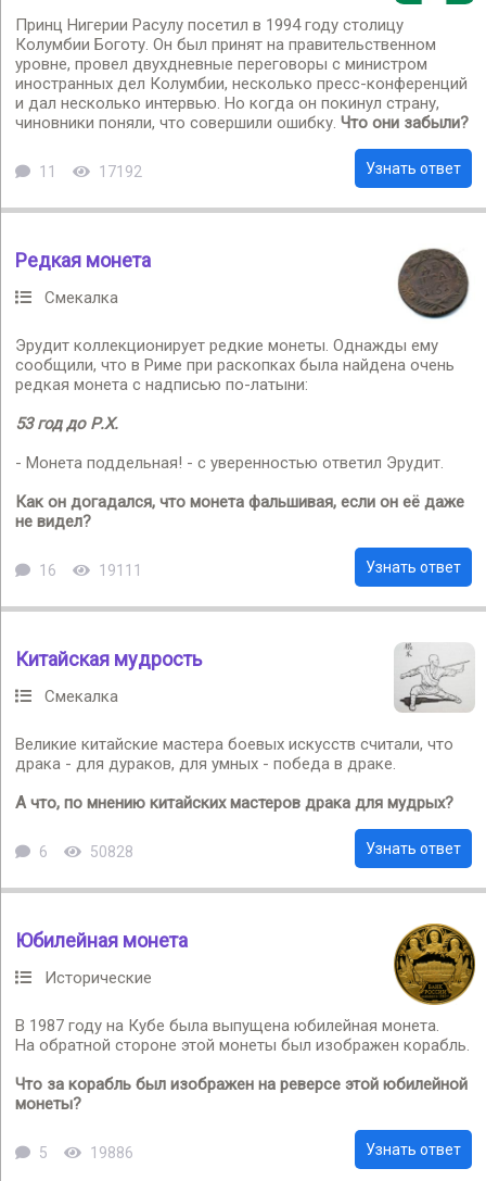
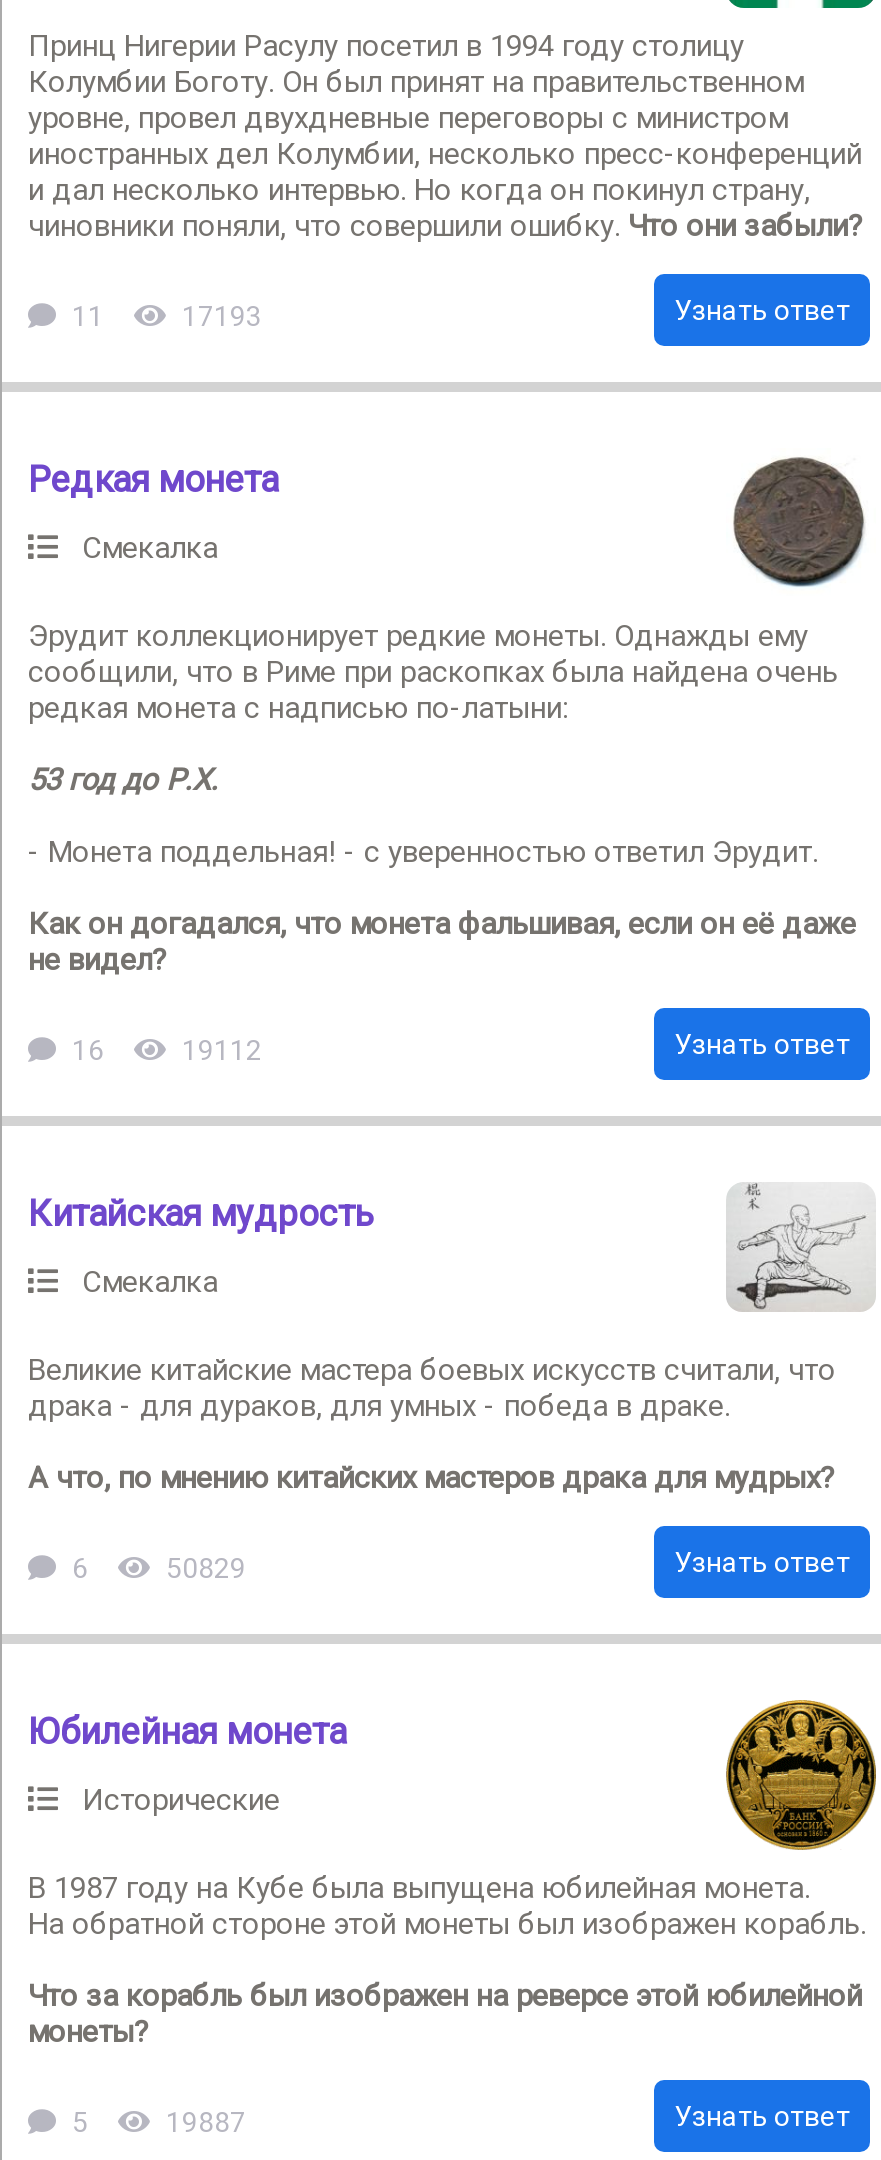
- 17192
+ 17193

- 19111
+ 19112

- 50828
+ 50829

- 19886
+ 19887
